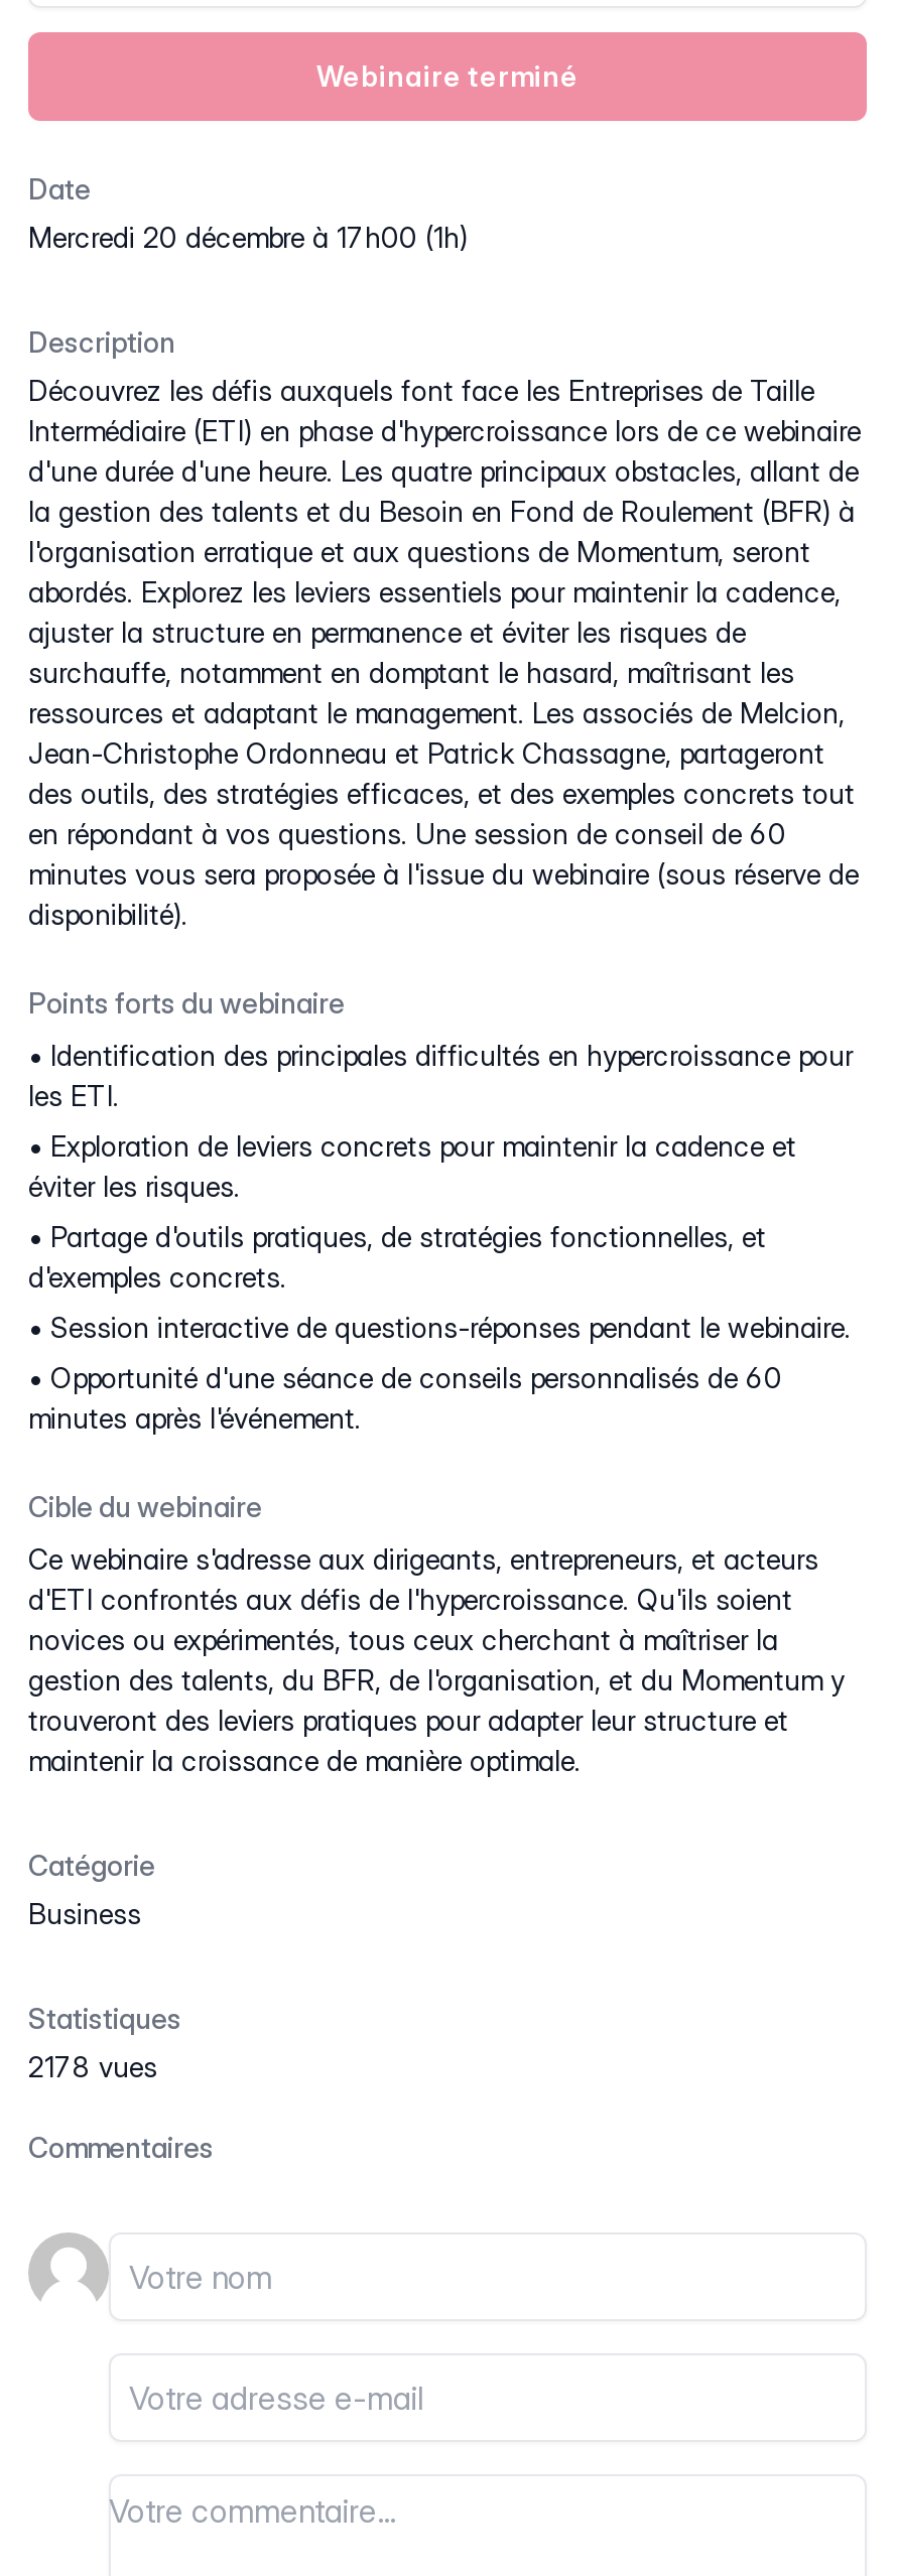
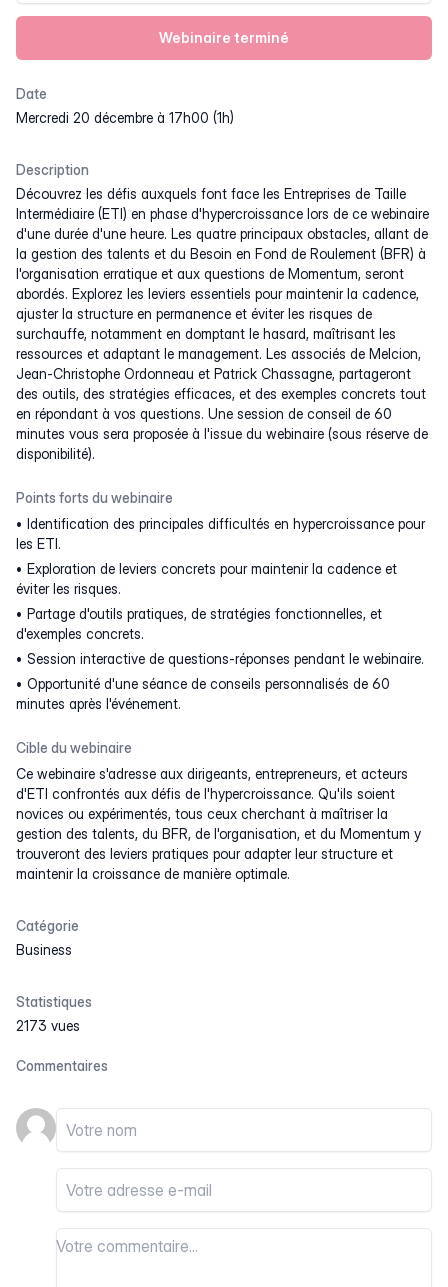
- 2178 vues
+ 2173 vues
